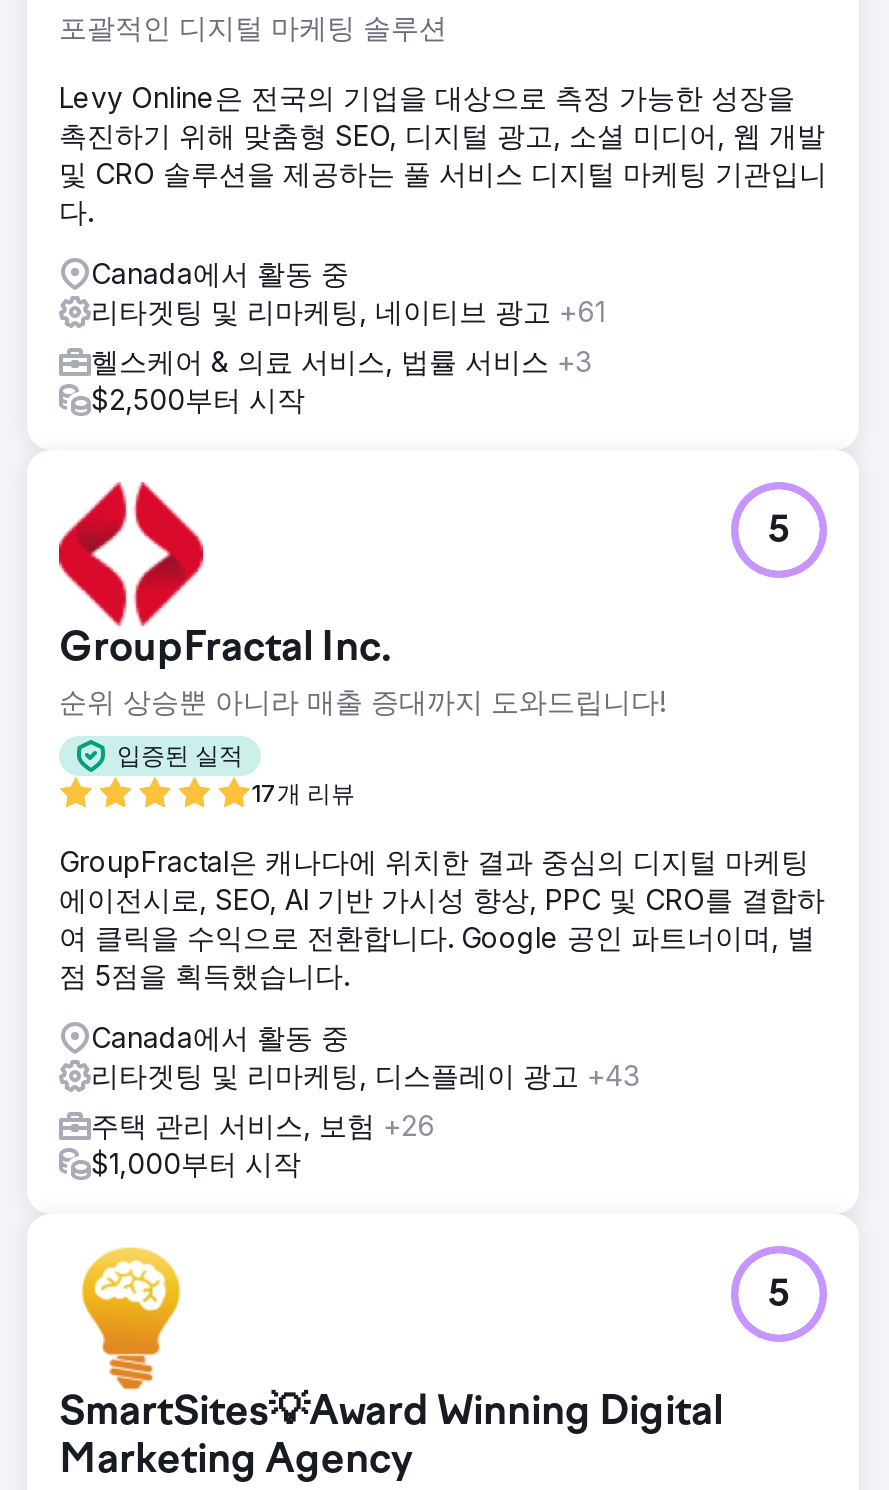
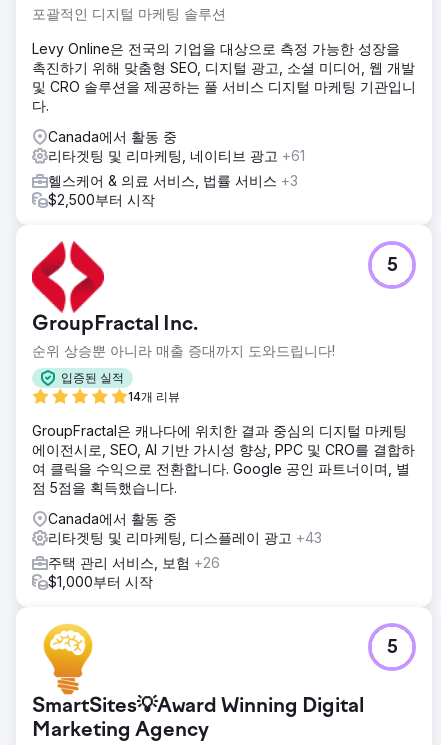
- 17개 리뷰
+ 14개 리뷰
